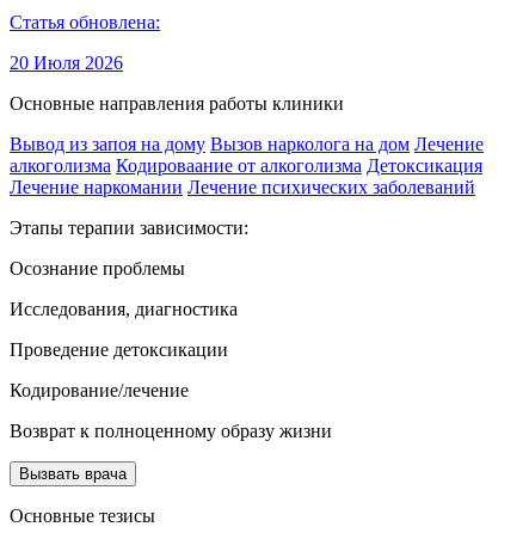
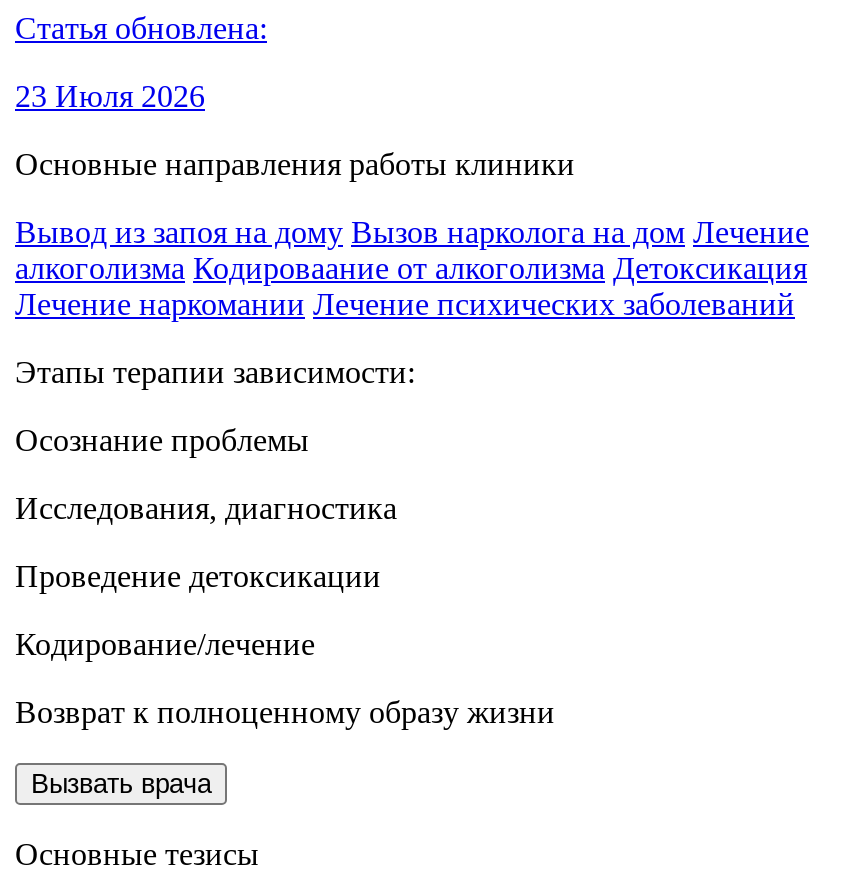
- 20 Июля 2026
+ 23 Июля 2026
